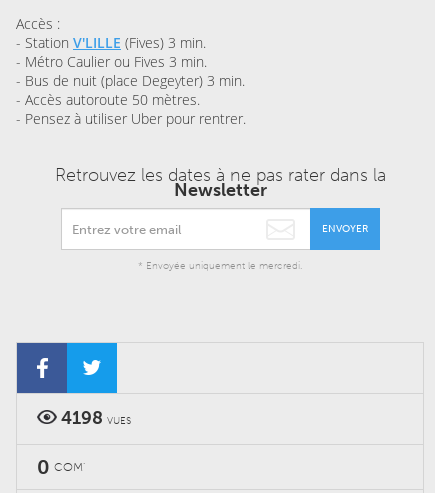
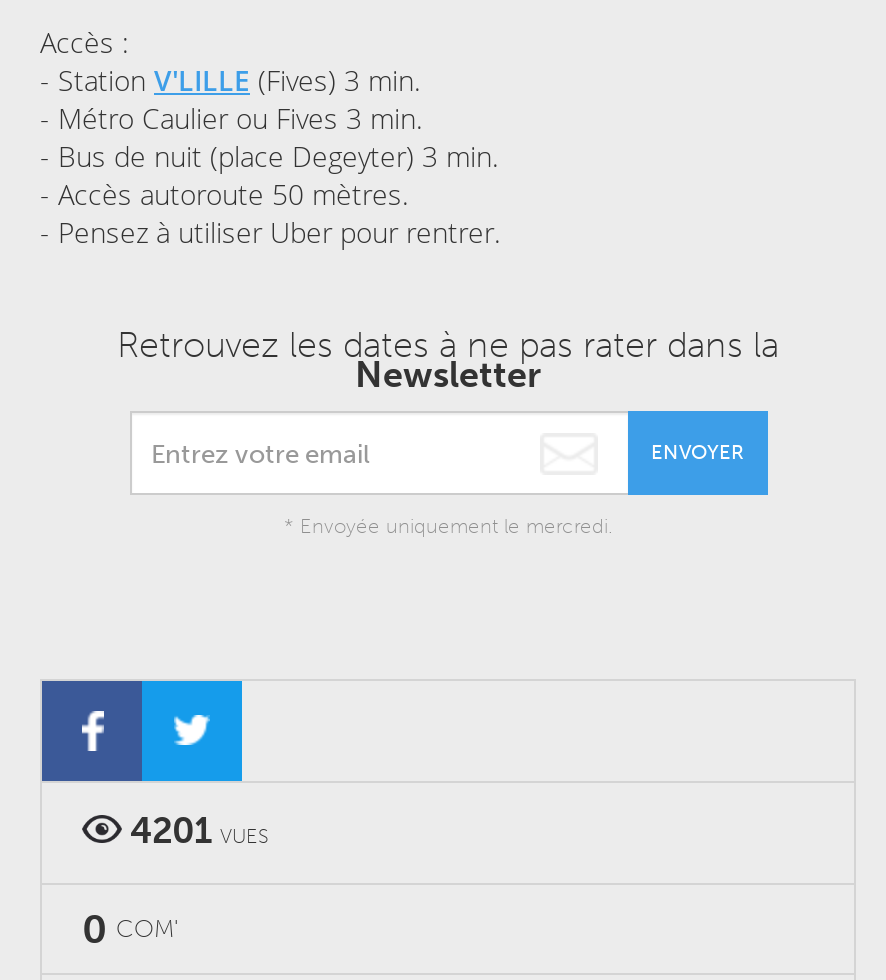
- 4198 VUES
+ 4201 VUES
